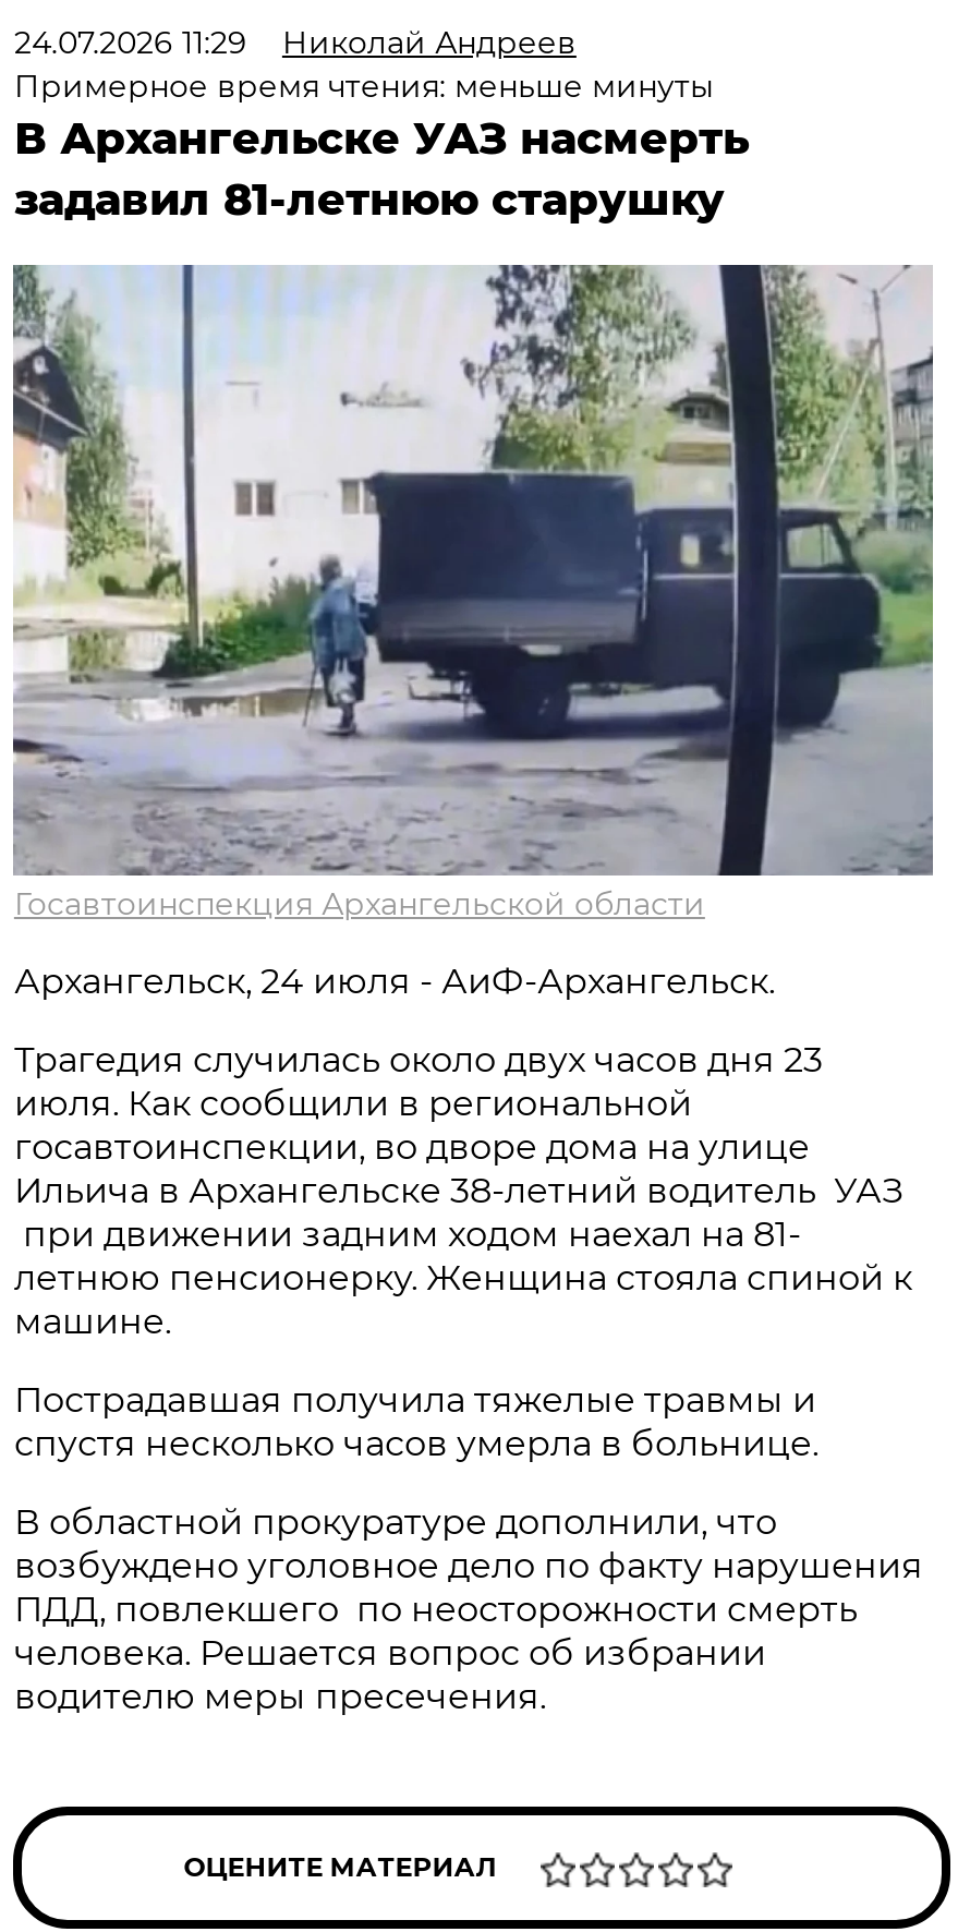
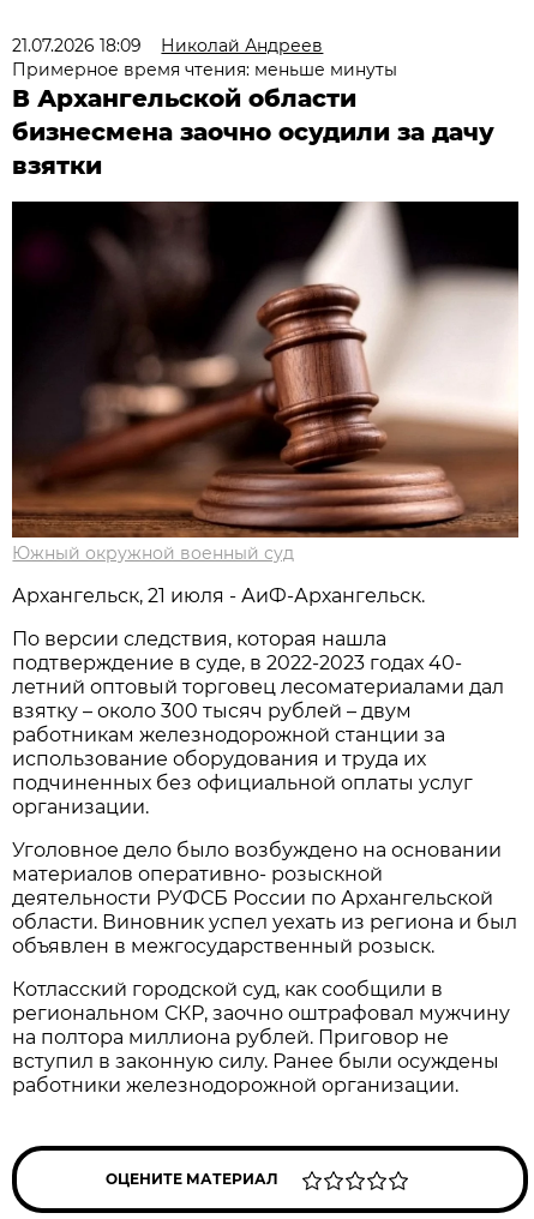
- 24.07.2026 11:29 Николай Андреев
+ 21.07.2026 18:09 Николай Андреев

- В Архангельске УАЗ насмерть
- задавил 81-летнюю старушку
+ В Архангельской области
+ бизнесмена заочно осудили за дачу
+ взятки

- [image]
- Госавтоинспекция Архангельской области
+ [image]
+ Южный окружной военный суд

- Архангельск, 24 июля - АиФ-Архангельск.
+ Архангельск, 21 июля - АиФ-Архангельск.

- Трагедия случилась около двух часов дня 23
- июля. Как сообщили в региональной
- госавтоинспекции, во дворе дома на улице
- Ильича в Архангельске 38-летний водитель УАЗ
- при движении задним ходом наехал на 81-
- летнюю пенсионерку. Женщина стояла спиной к
- машине.
+ По версии следствия, которая нашла
+ подтверждение в суде, в 2022-2023 годах 40-
+ летний оптовый торговец лесоматериалами дал
+ взятку – около 300 тысяч рублей – двум
+ работникам железнодорожной станции за
+ использование оборудования и труда их
+ подчиненных без официальной оплаты услуг
+ организации.

- Пострадавшая получила тяжелые травмы и
- спустя несколько часов умерла в больнице.
+ Уголовное дело было возбуждено на основании
+ материалов оперативно- розыскной
+ деятельности РУФСБ России по Архангельской
+ области. Виновник успел уехать из региона и был
+ объявлен в межгосударственный розыск.

- В областной прокуратуре дополнили, что
- возбуждено уголовное дело по факту нарушения
- ПДД, повлекшего по неосторожности смерть
- человека. Решается вопрос об избрании
- водителю меры пресечения.
+ Котласский городской суд, как сообщили в
+ региональном СКР, заочно оштрафовал мужчину
+ на полтора миллиона рублей. Приговор не
+ вступил в законную силу. Ранее были осуждены
+ работники железнодорожной организации.
